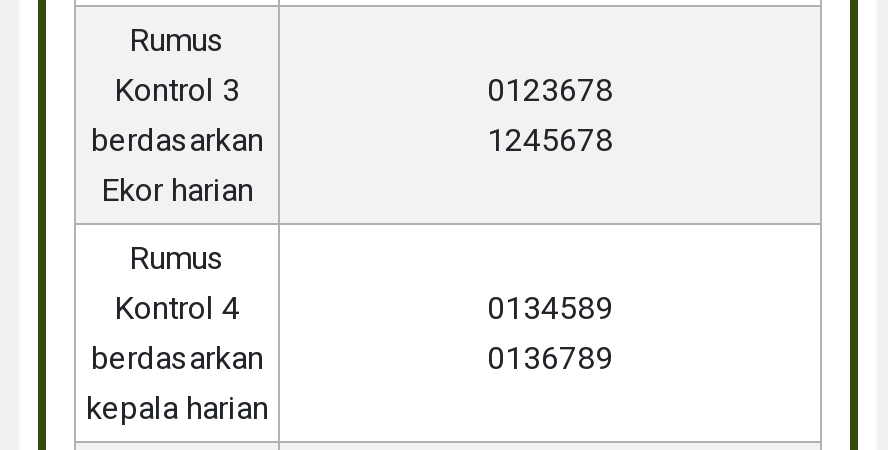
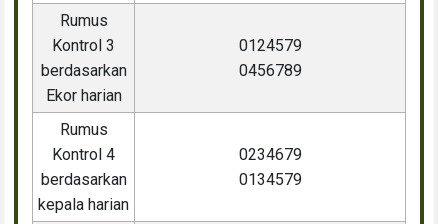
- 0123678
+ 0124579

- 1245678
+ 0456789

- 0134589
+ 0234679

- 0136789
+ 0134579
